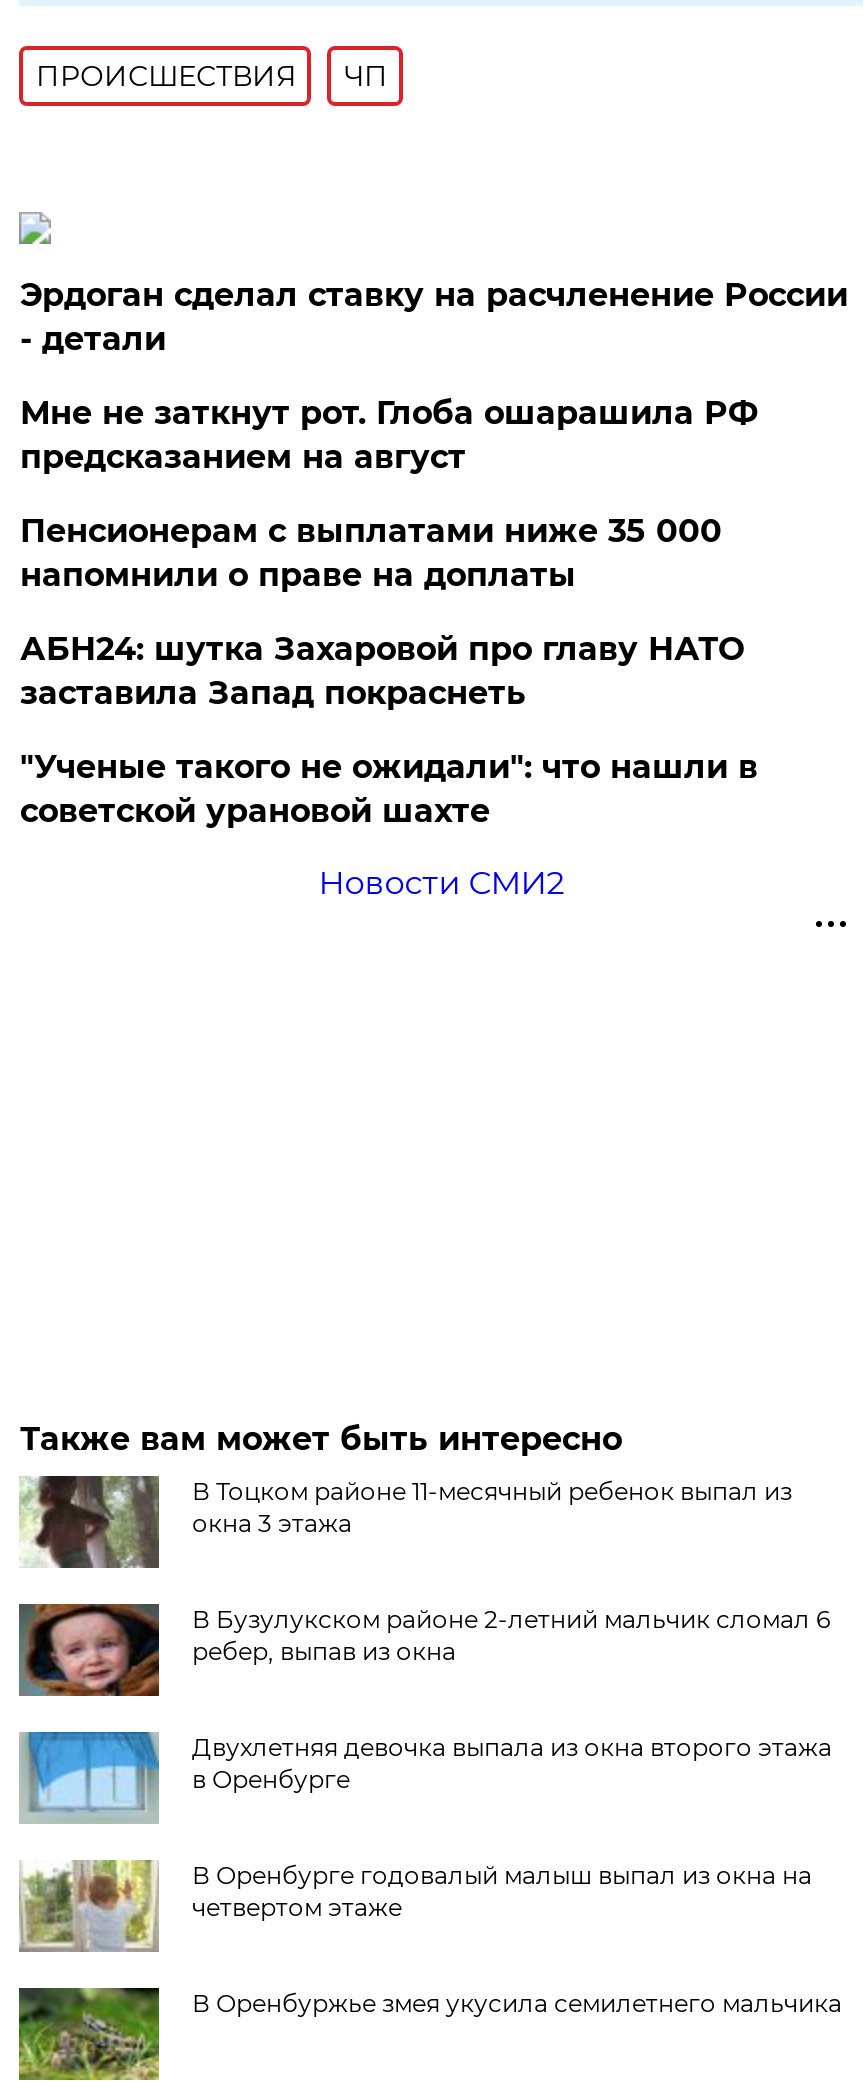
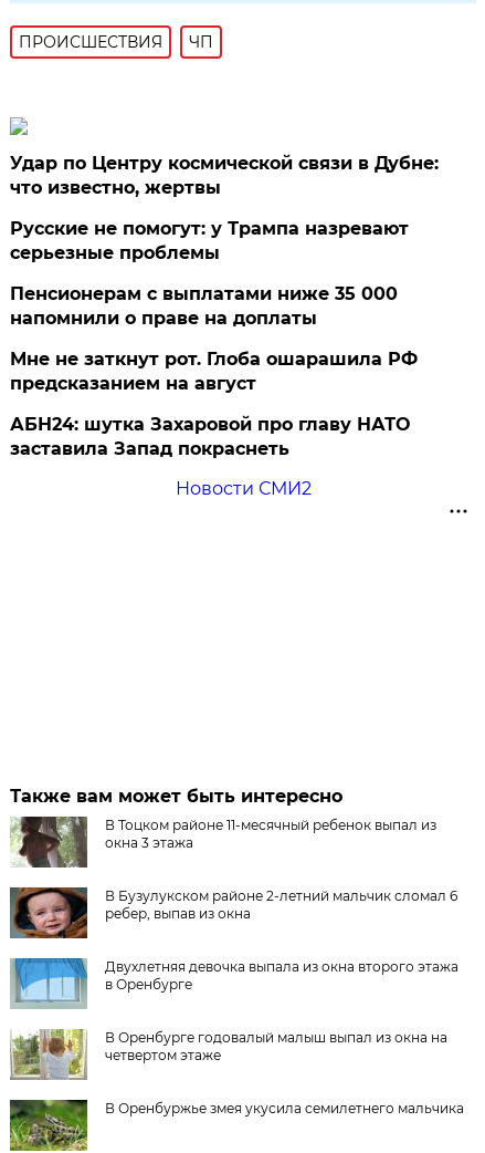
+ Русские не помогут: у Трампа назревают
+ серьезные проблемы

- Эрдоган сделал ставку на расчленение России
- - детали
+ Удар по Центру космической связи в Дубне:
+ что известно, жертвы

moved down: Мне не заткнут рот. Глоба ошарашила РФ | предсказанием на август

moved down: АБН24: шутка Захаровой про главу НАТО | заставила Запад покраснеть

- "Ученые такого не ожидали": что нашли в
- советской урановой шахте
